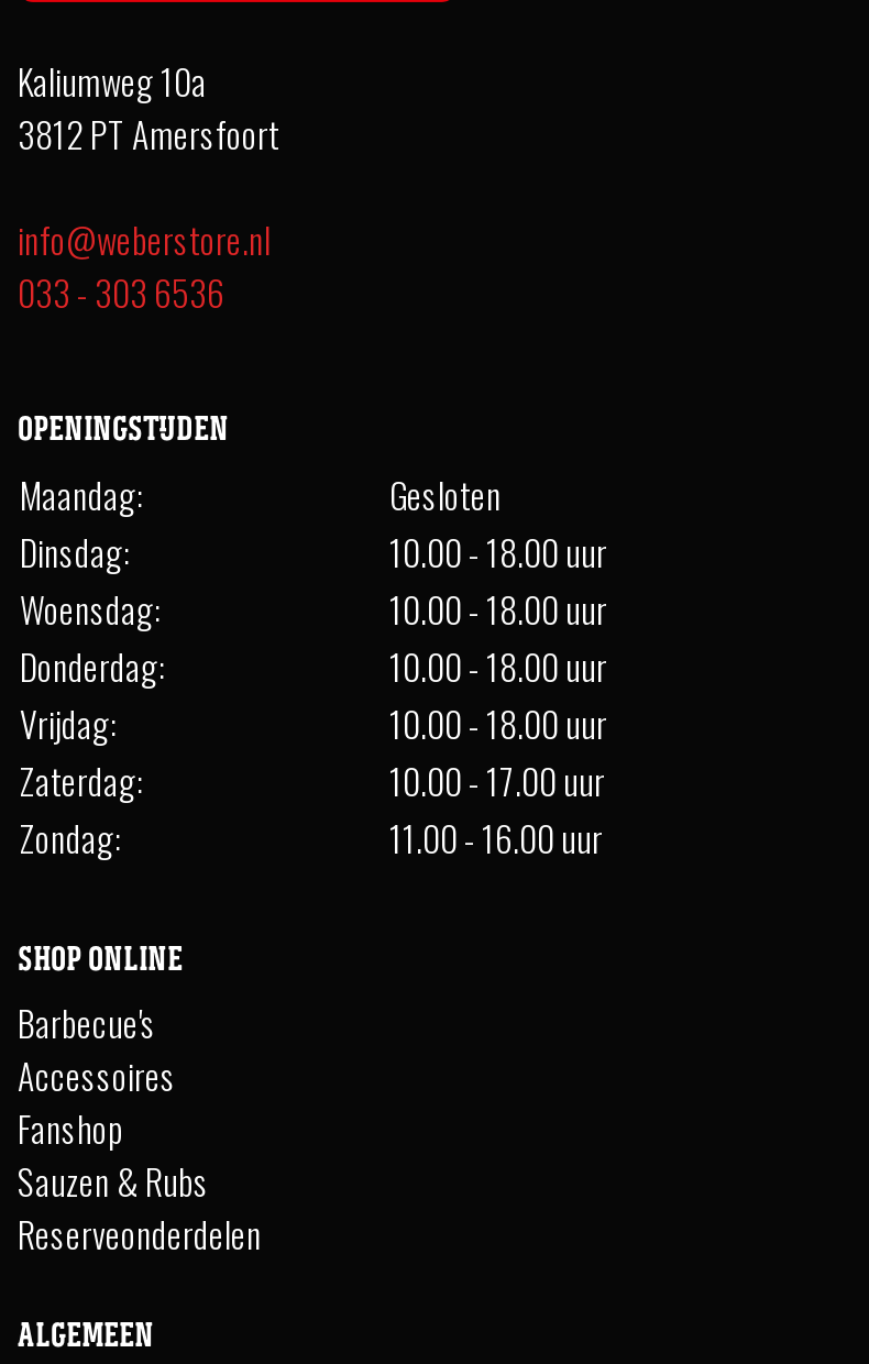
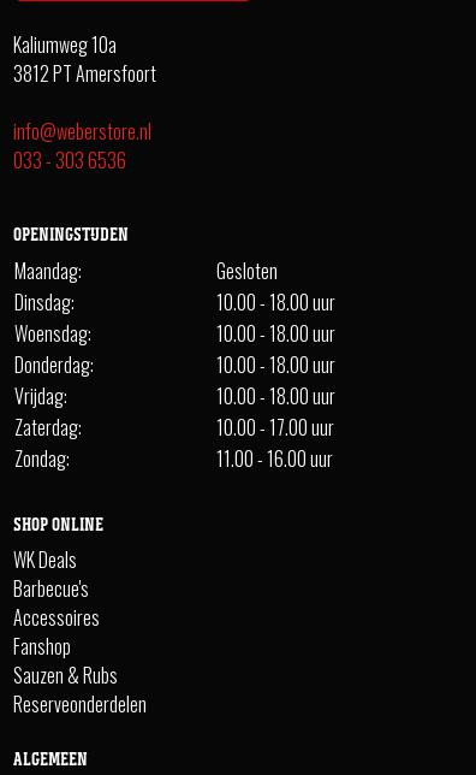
+ WK Deals
